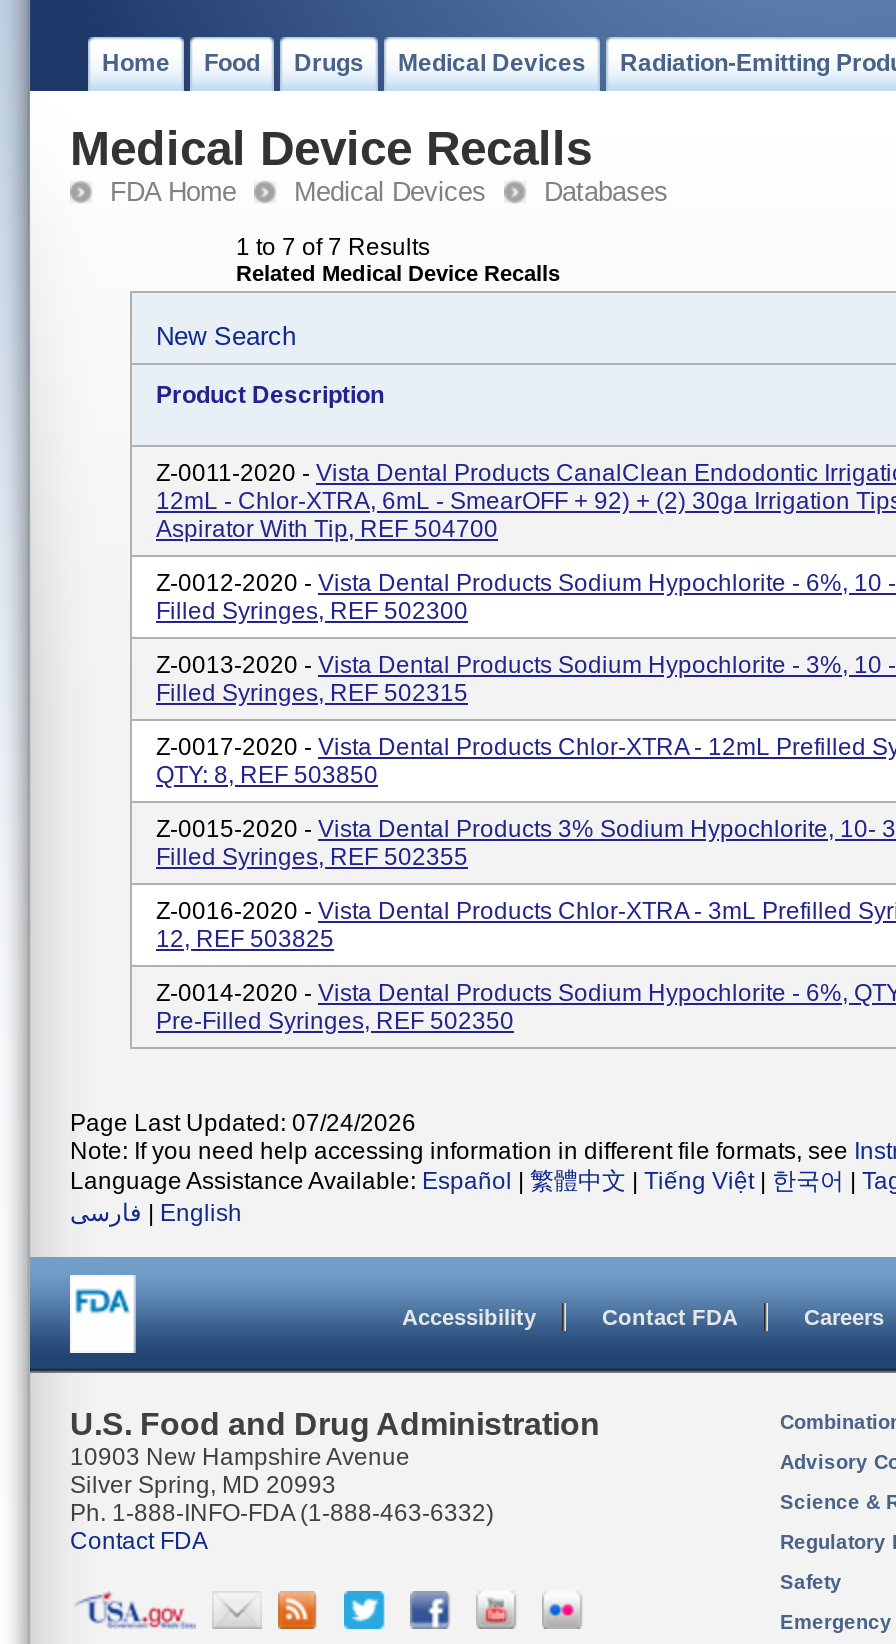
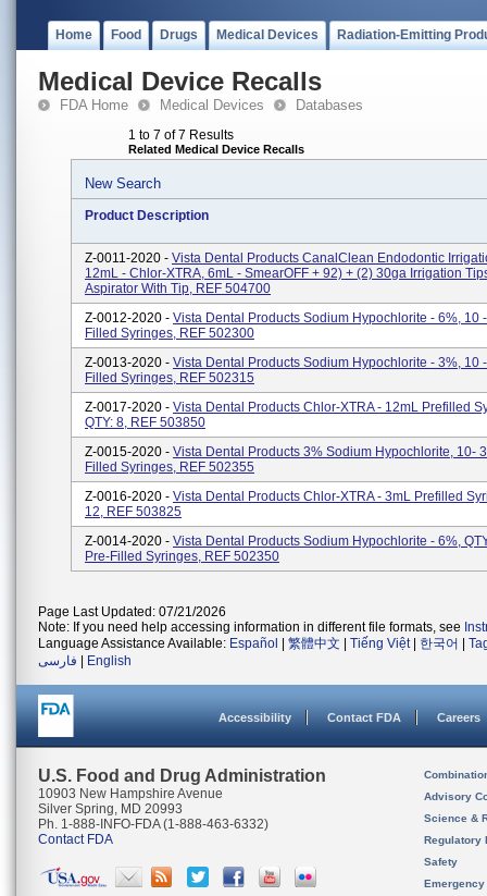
- Page Last Updated: 07/24/2026
+ Page Last Updated: 07/21/2026
